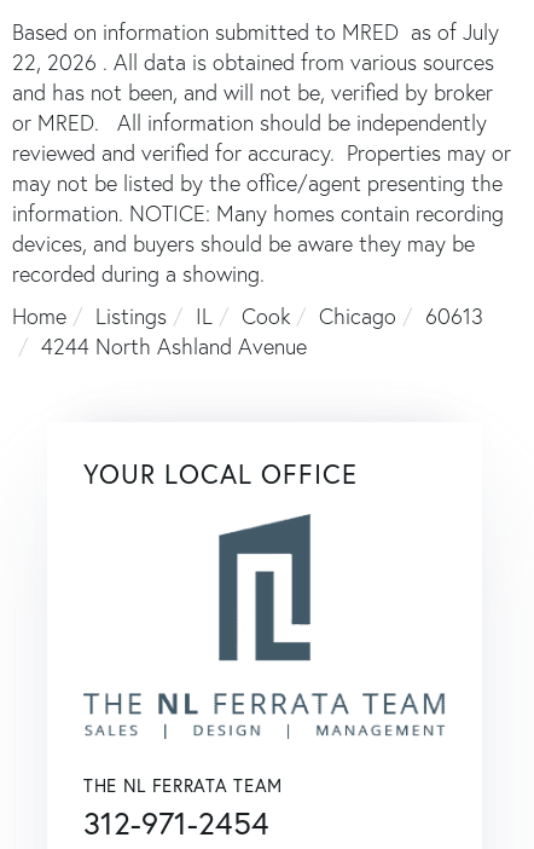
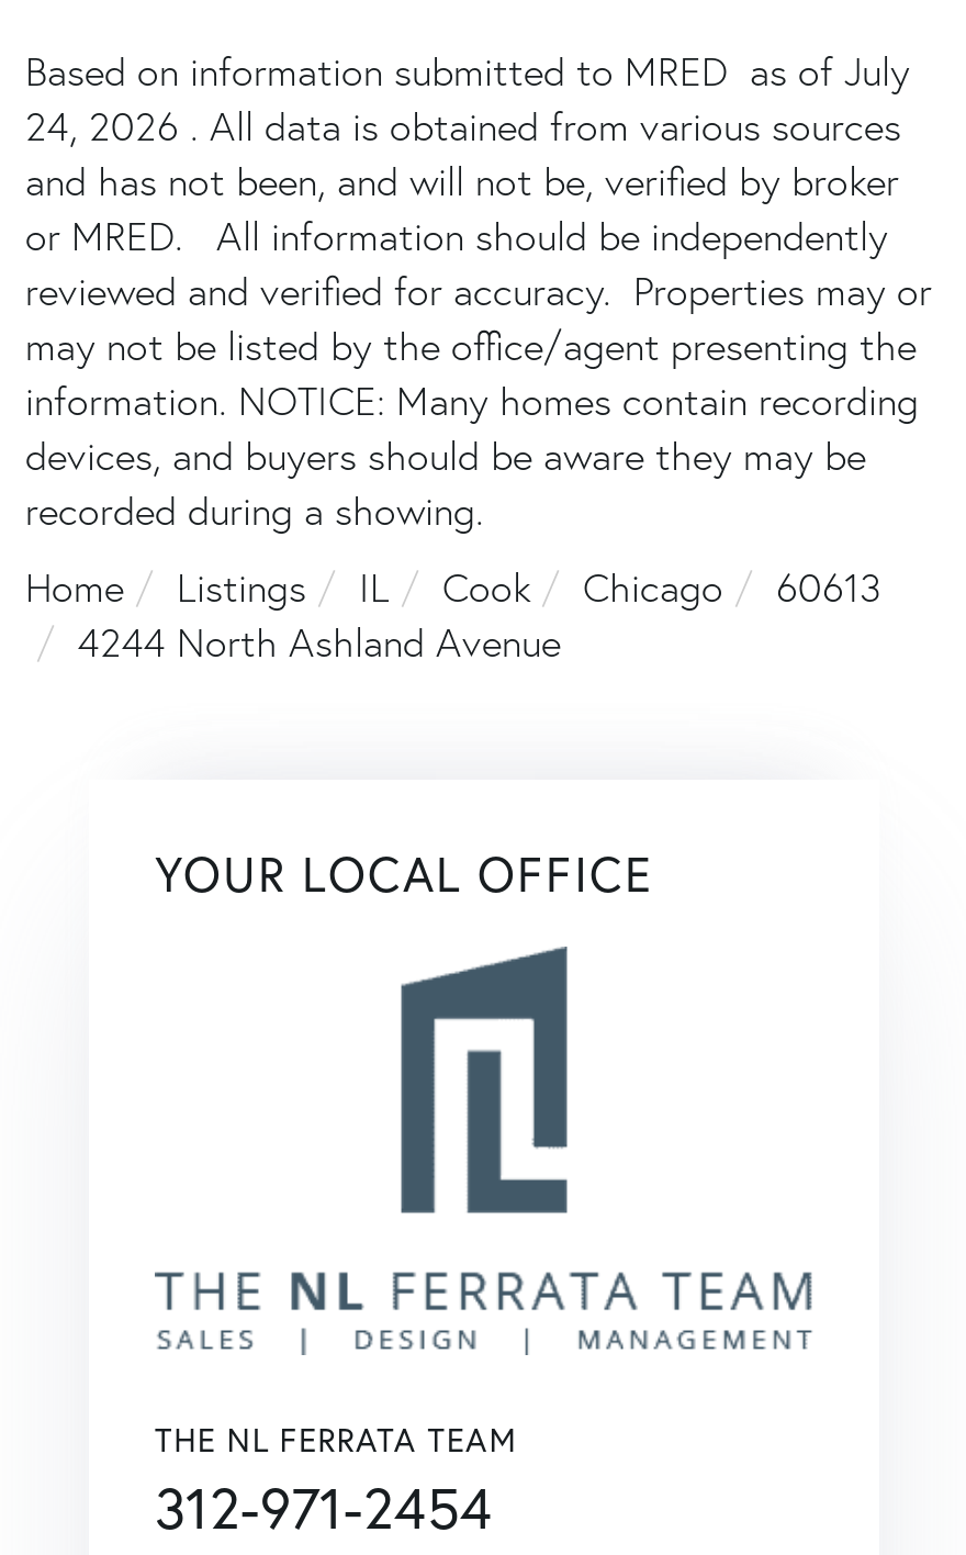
- 22, 2026 . All data is obtained from various sources
+ 24, 2026 . All data is obtained from various sources
